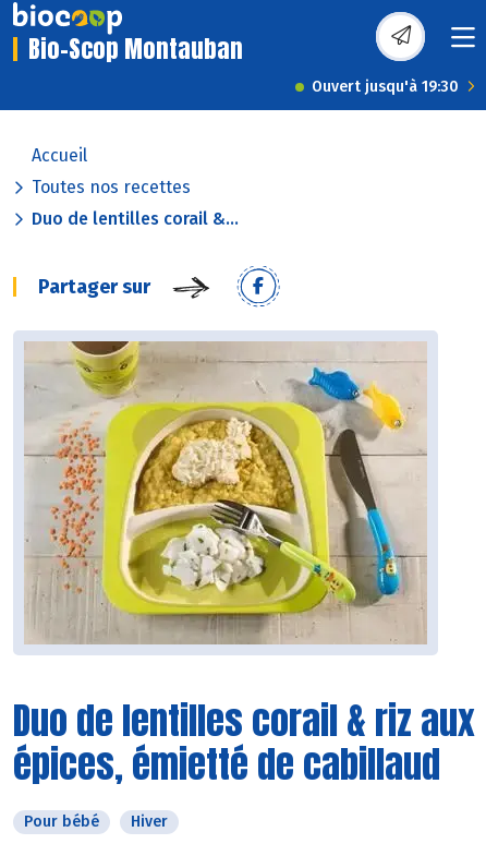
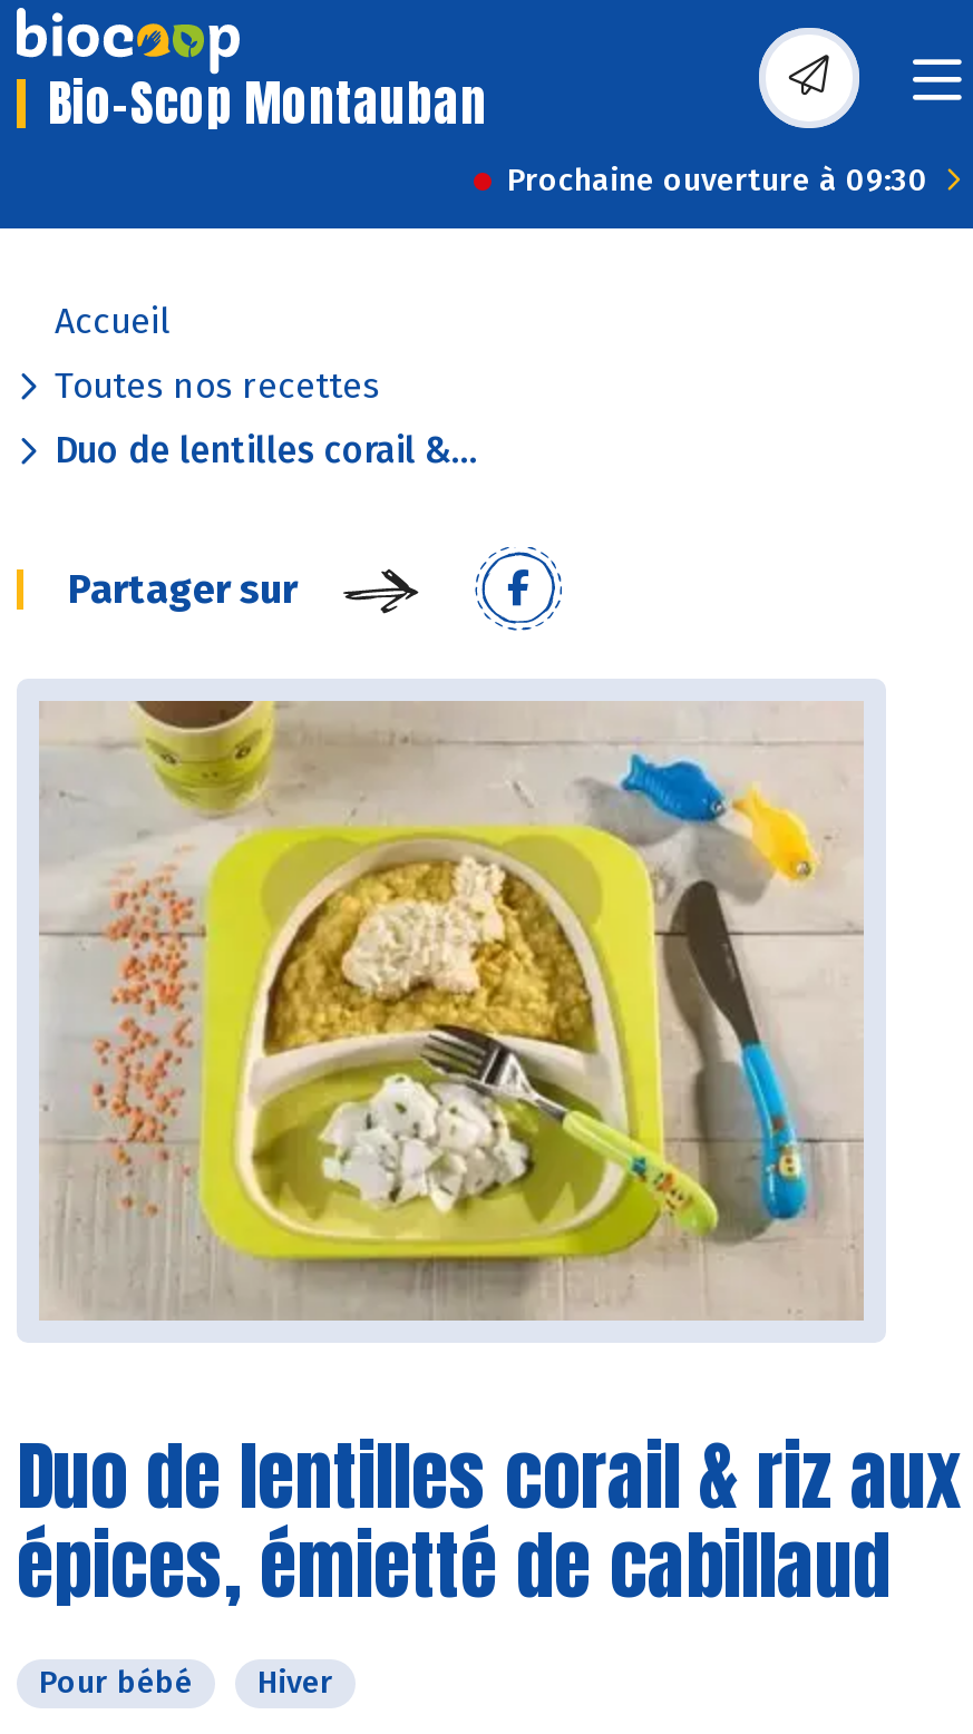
- Ouvert jusqu'à 19:30
+ Prochaine ouverture à 09:30
